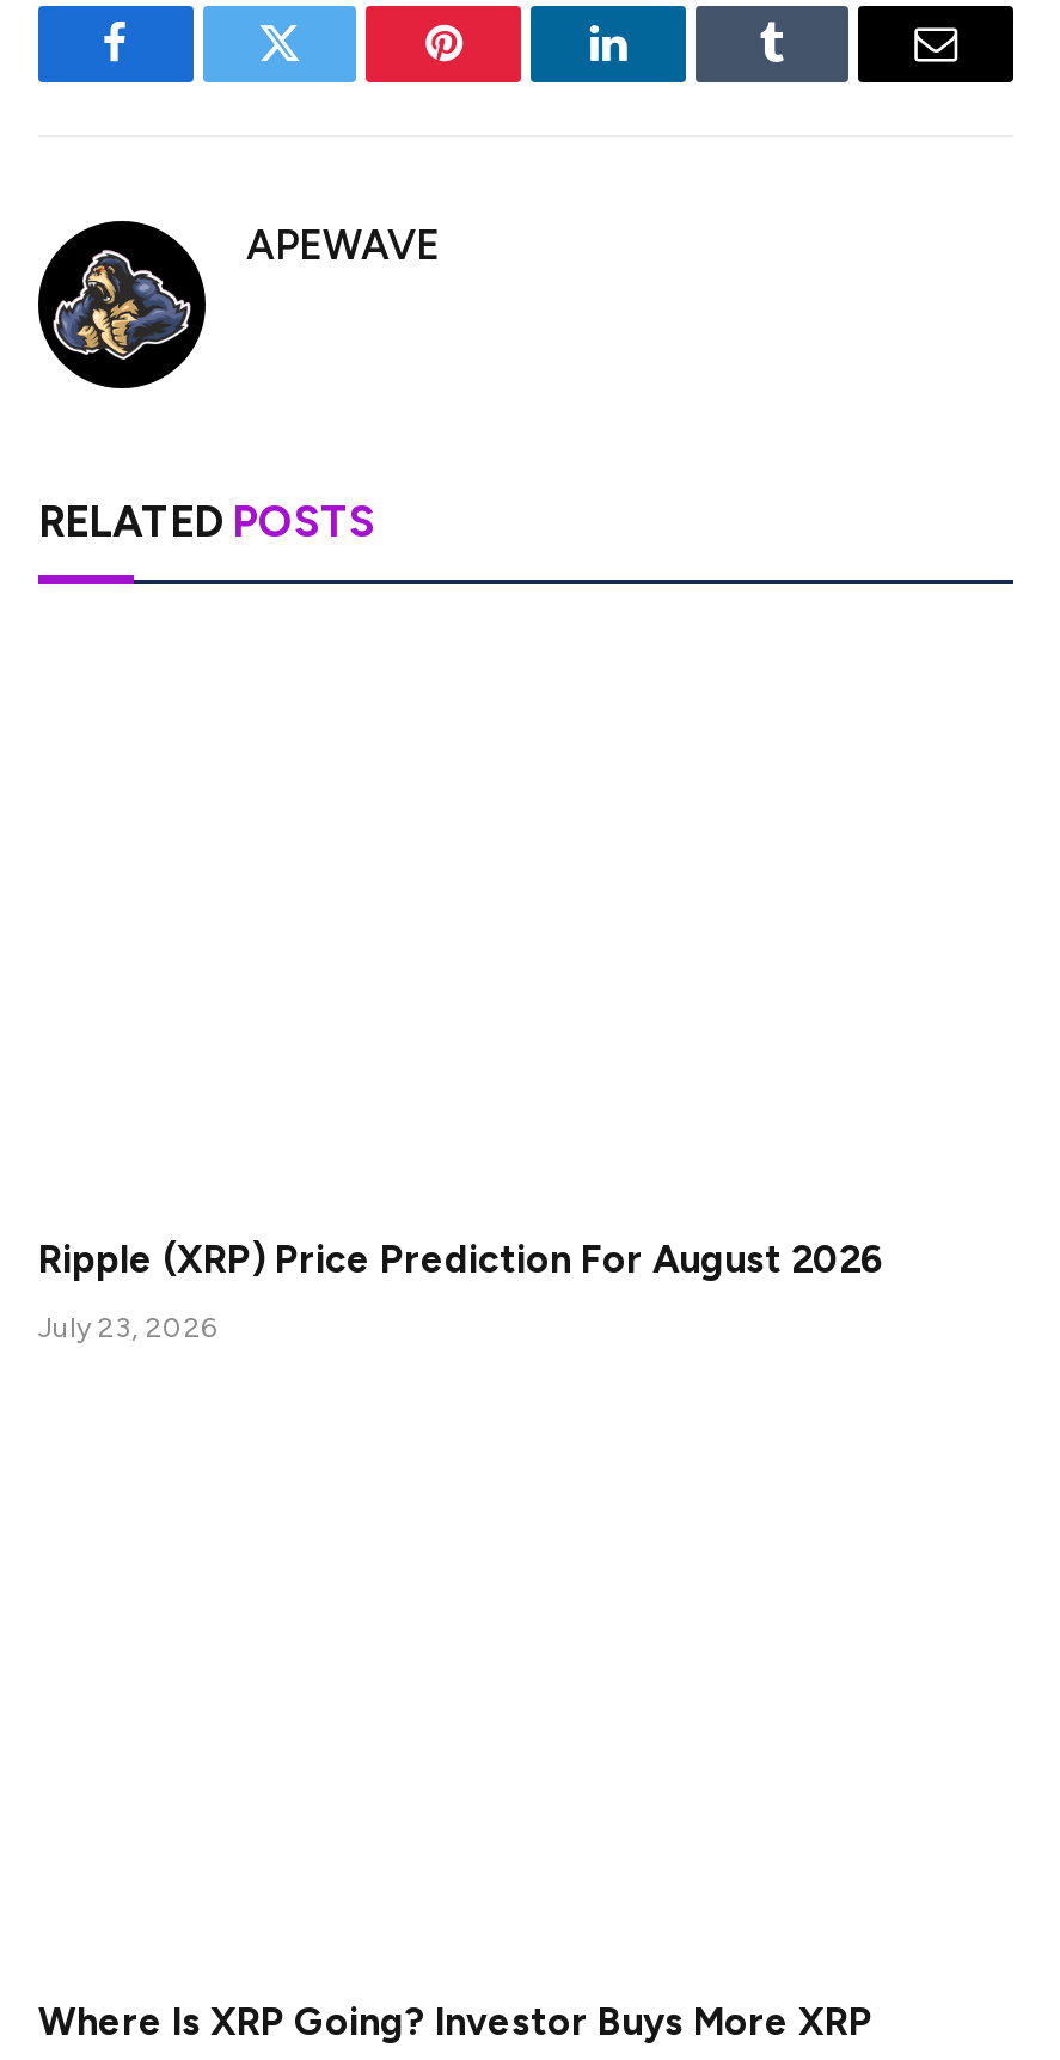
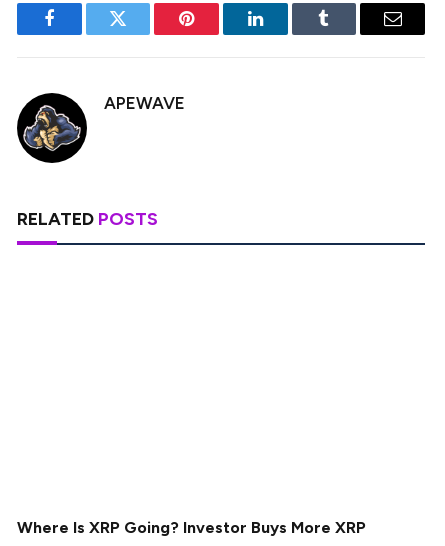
- Ripple (XRP) Price Prediction For August 2026
- July 23, 2026
